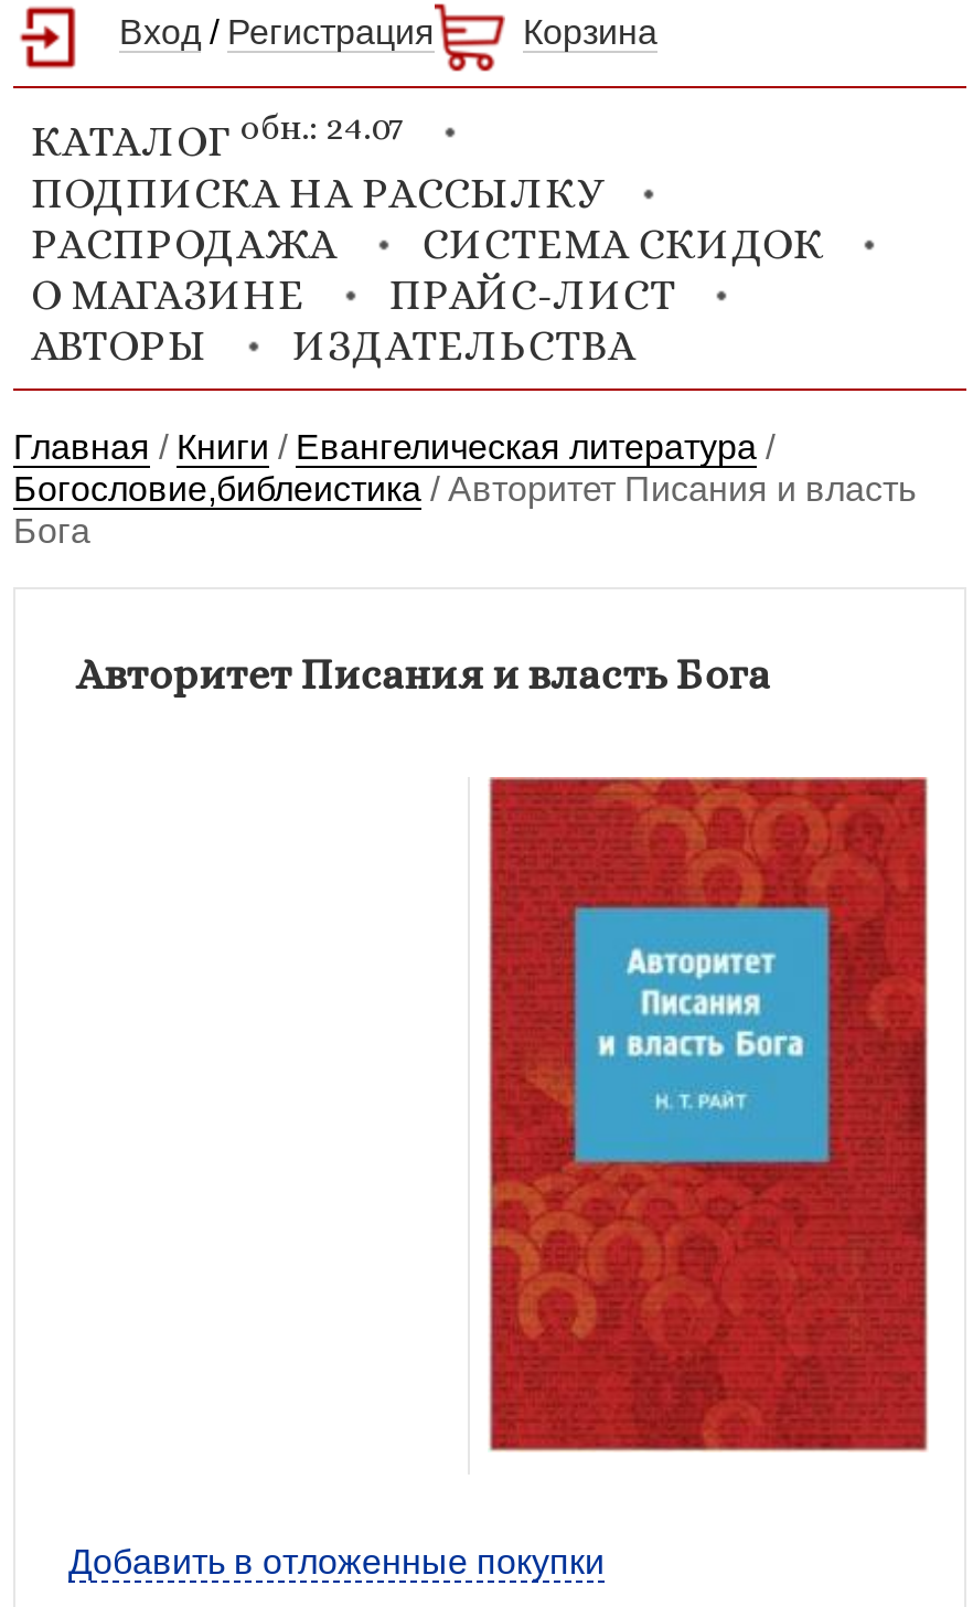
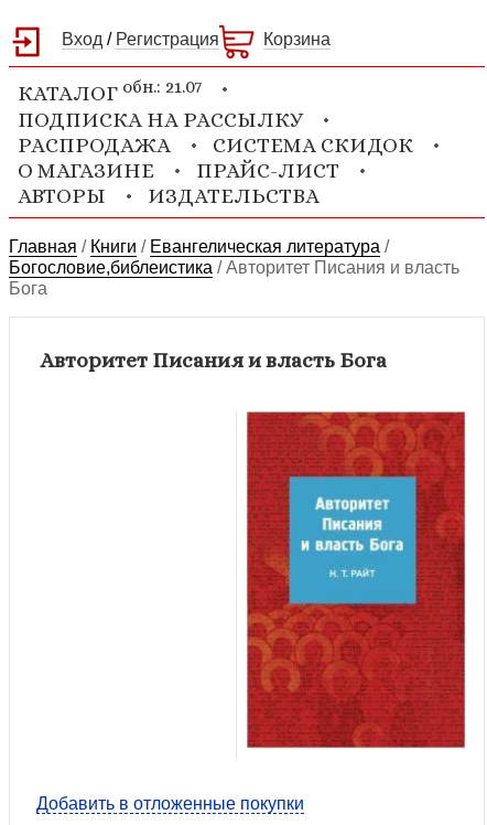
- КАТАЛОГ обн.: 24.07
+ КАТАЛОГ обн.: 21.07
